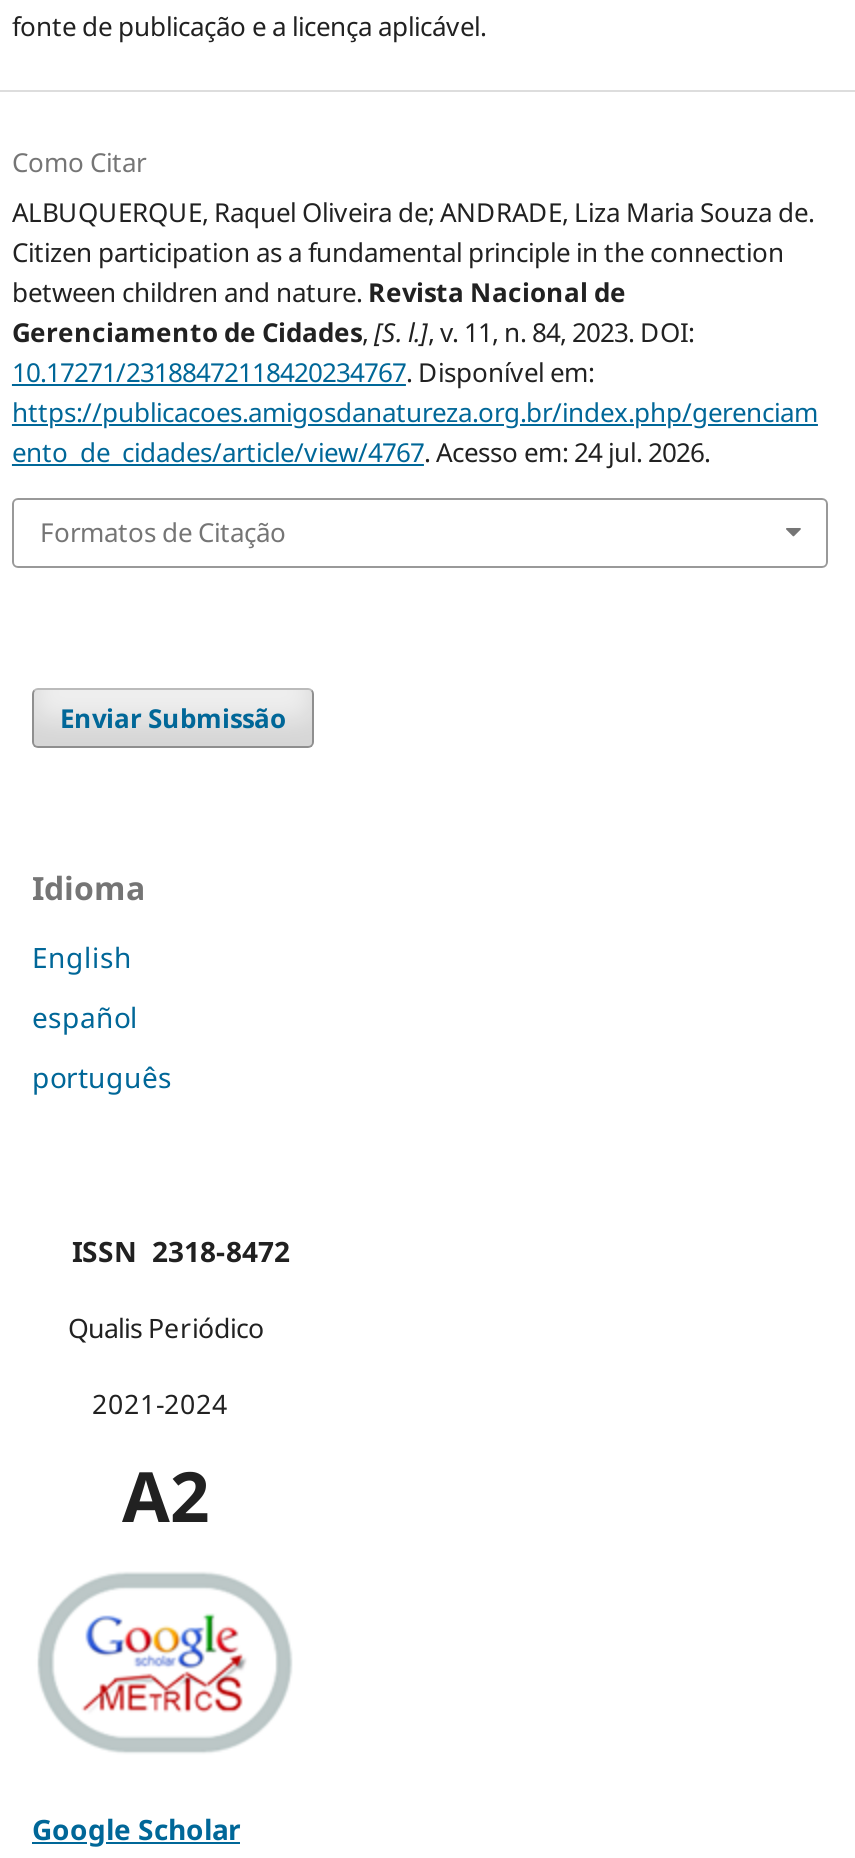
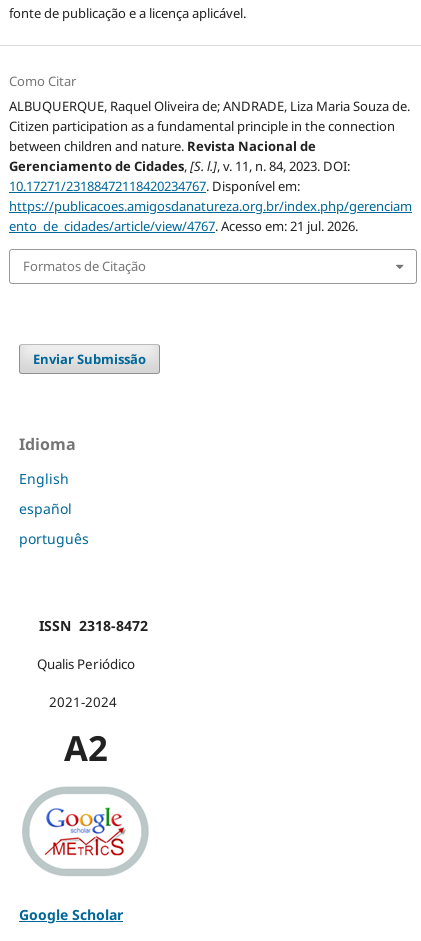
- ento_de_cidades/article/view/4767. Acesso em: 24 jul. 2026.
+ ento_de_cidades/article/view/4767. Acesso em: 21 jul. 2026.
